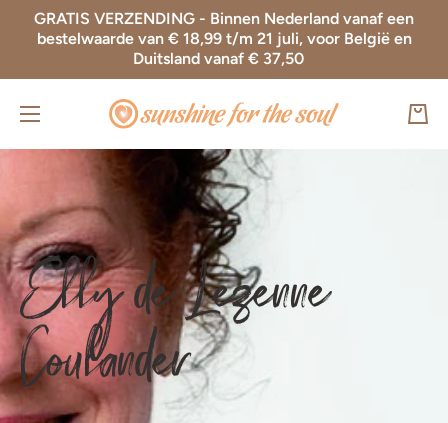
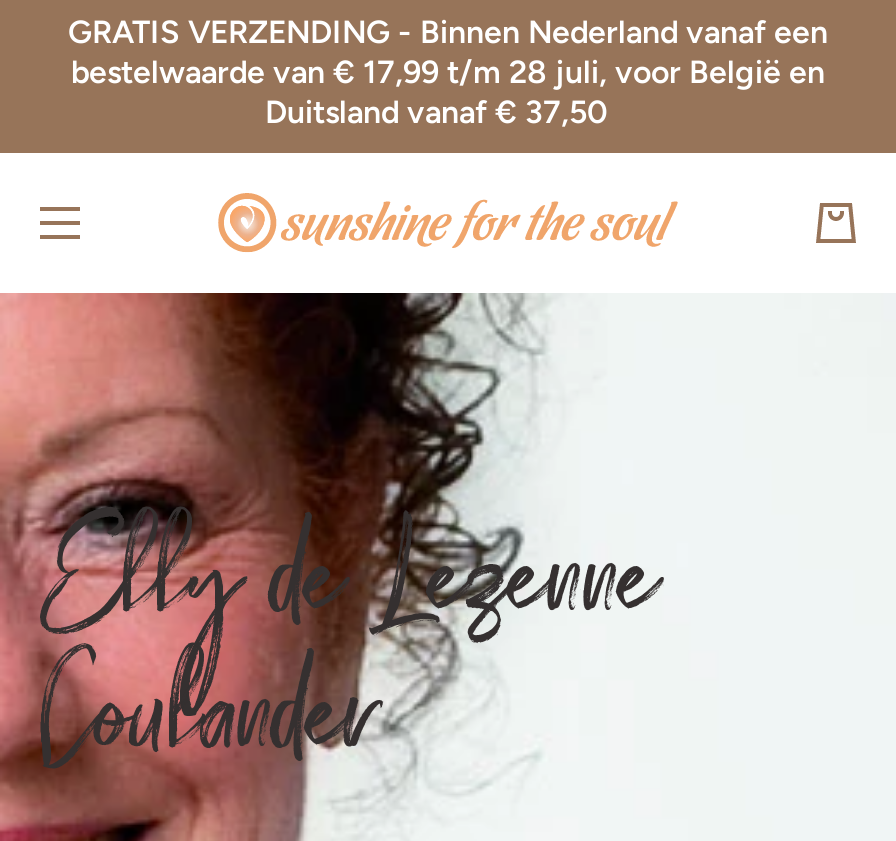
- bestelwaarde van € 18,99 t/m 21 juli, voor België en
+ bestelwaarde van € 17,99 t/m 28 juli, voor België en
